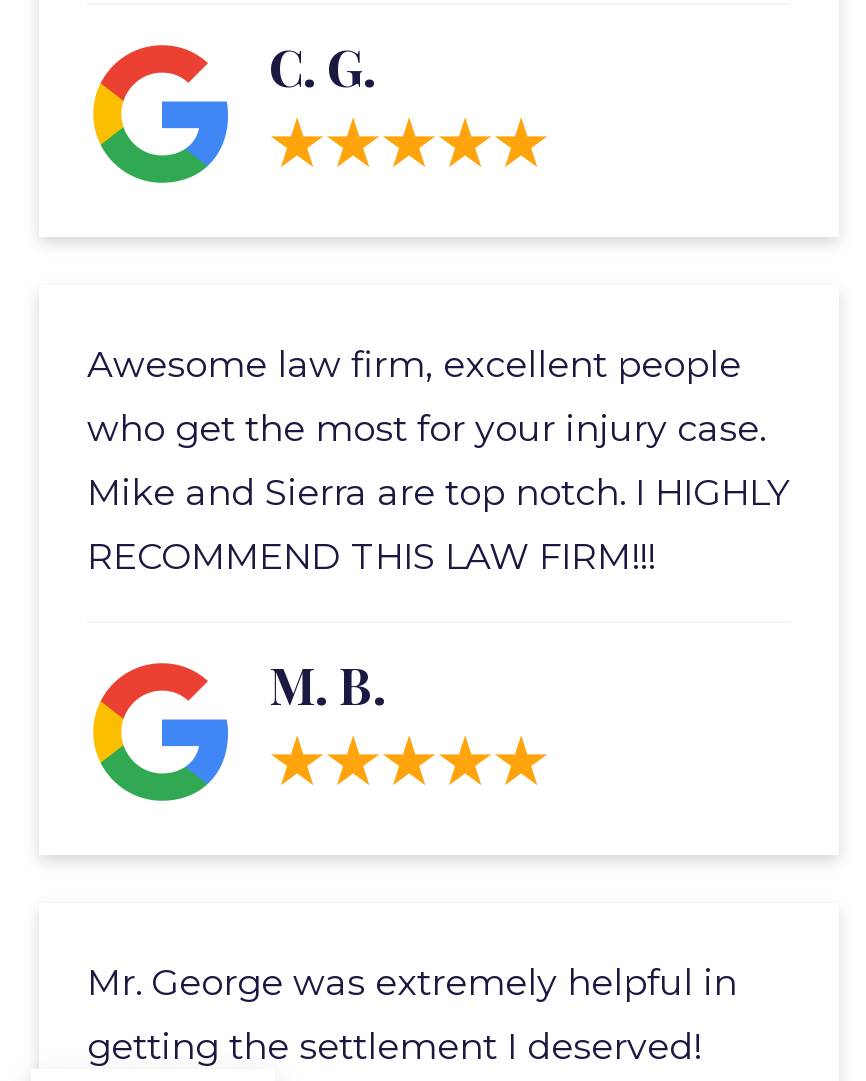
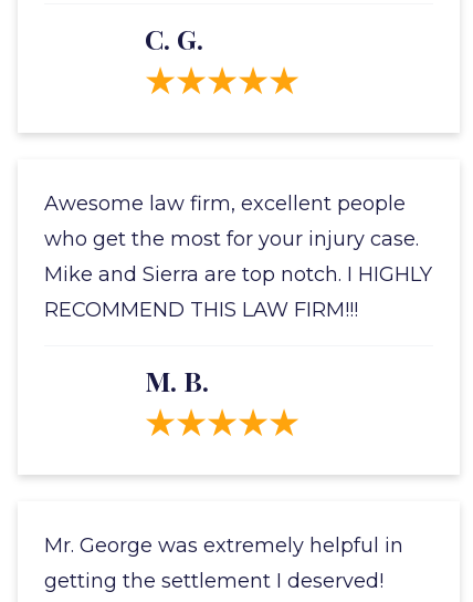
- [image]

- [image]
